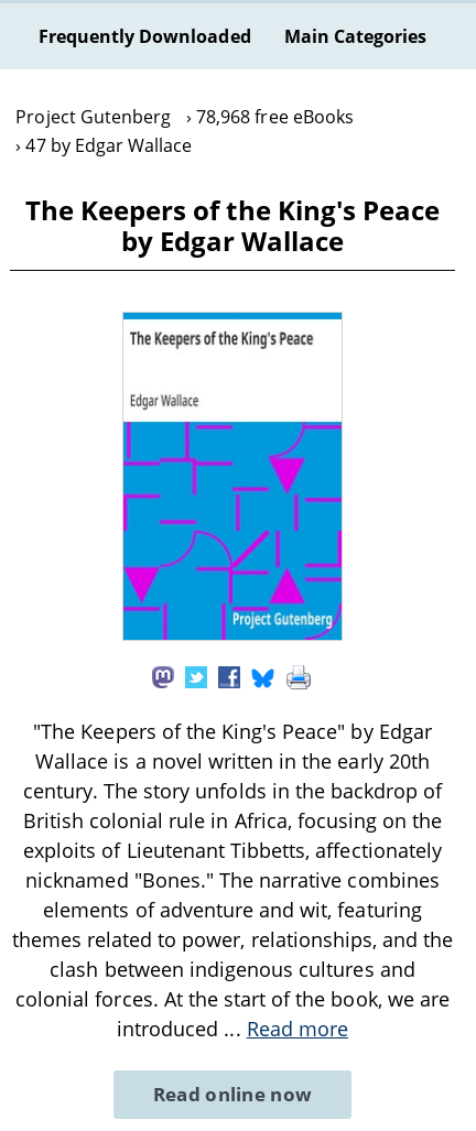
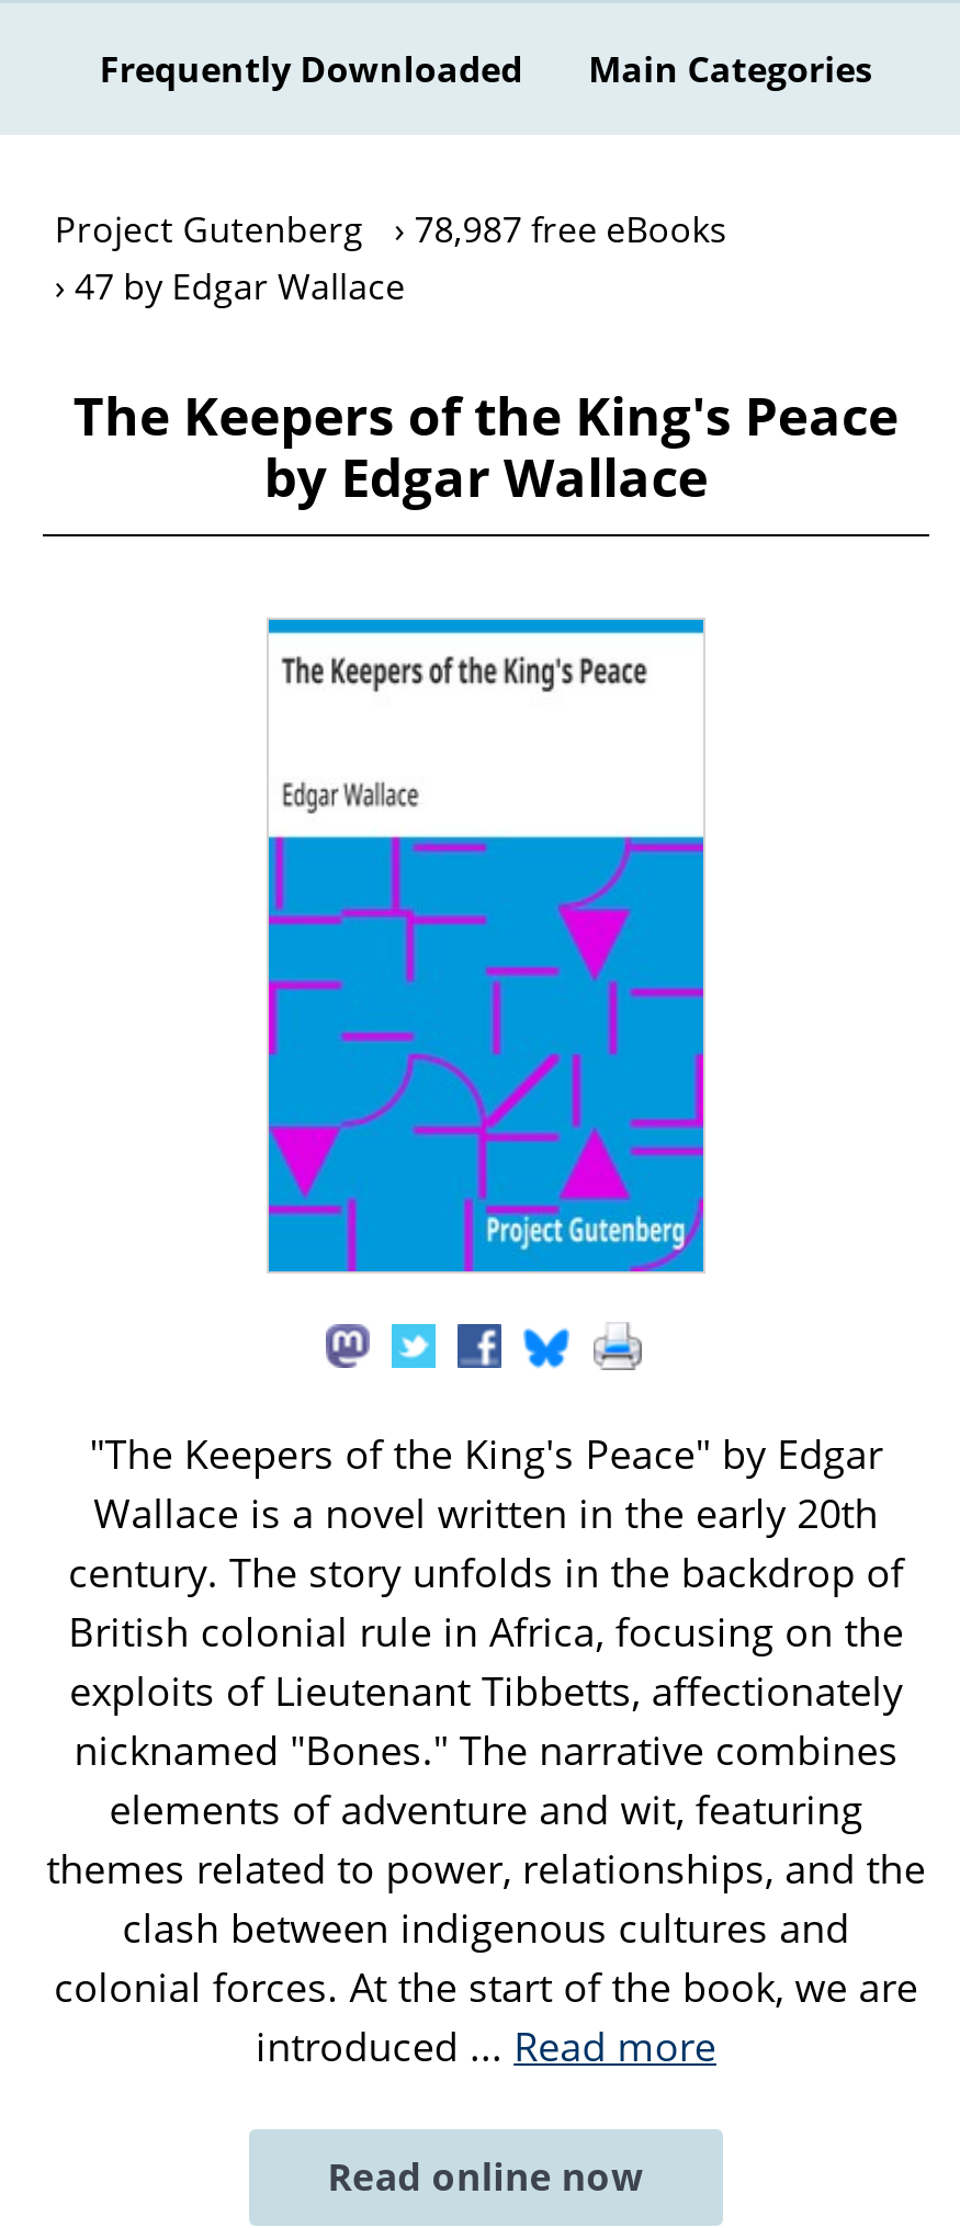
- Project Gutenberg 78,968 free eBooks
+ Project Gutenberg 78,987 free eBooks
